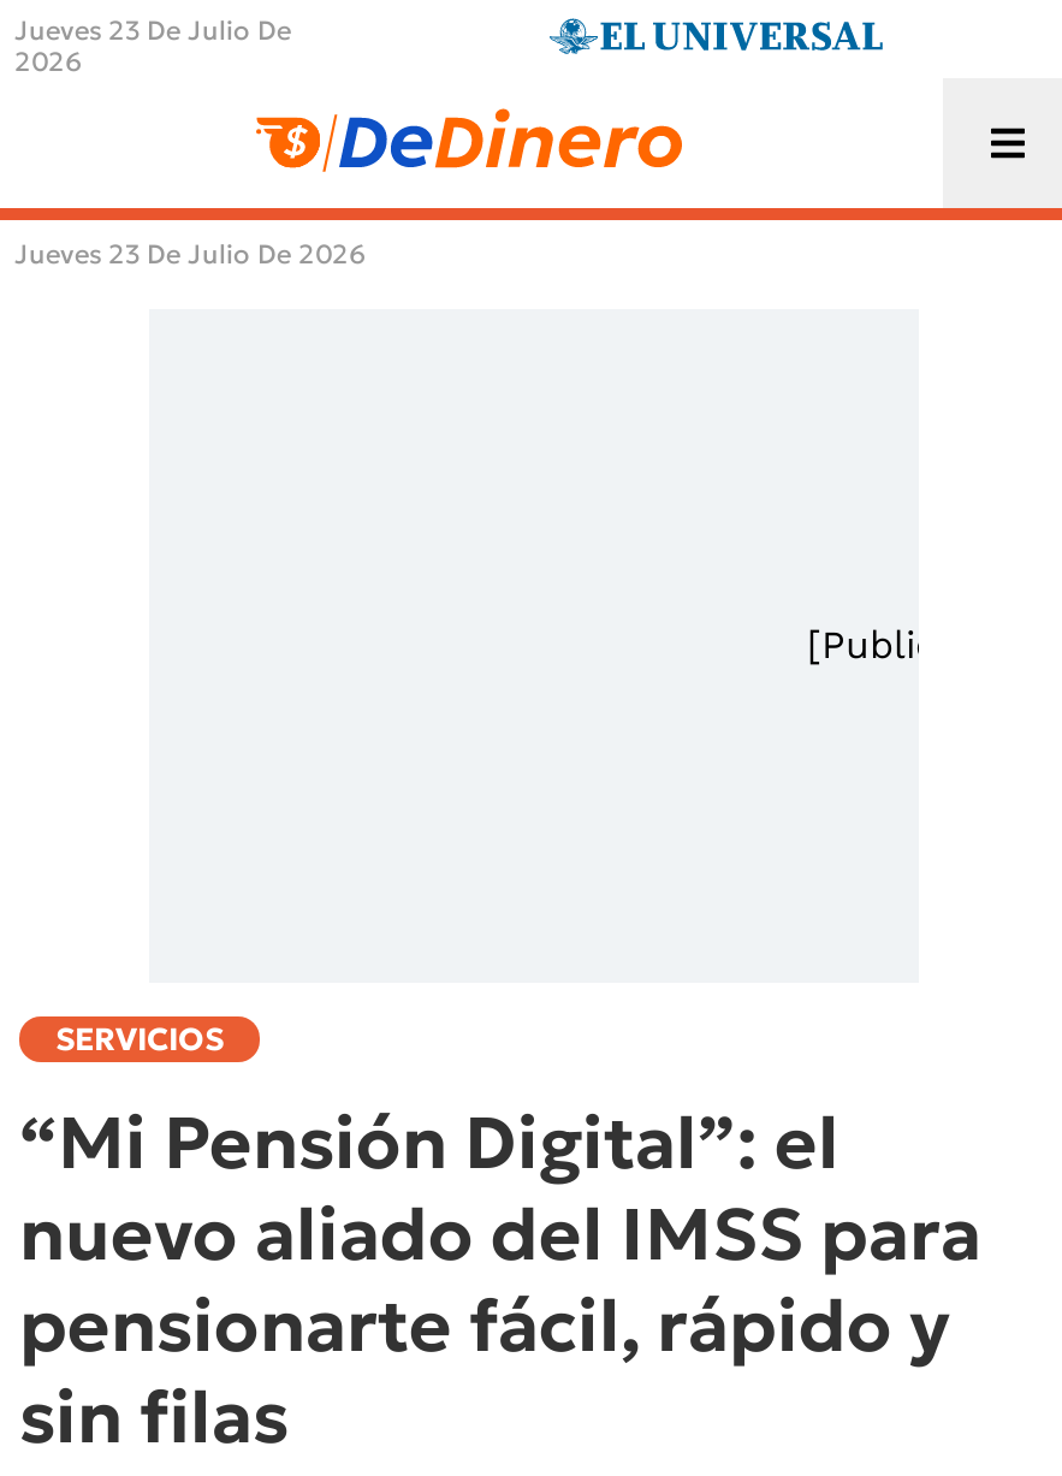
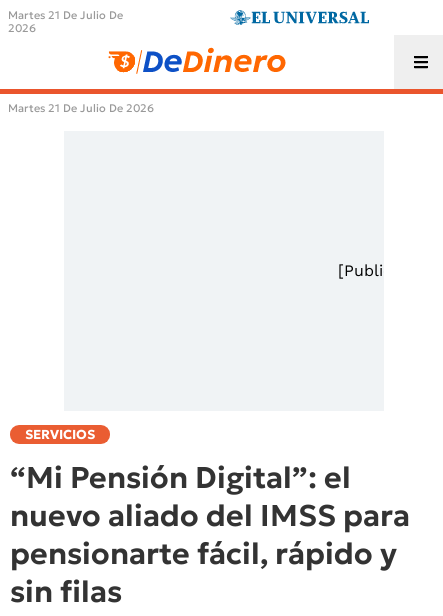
- Jueves 23 De Julio De
+ Martes 21 De Julio De

- Jueves 23 De Julio De 2026
+ Martes 21 De Julio De 2026
